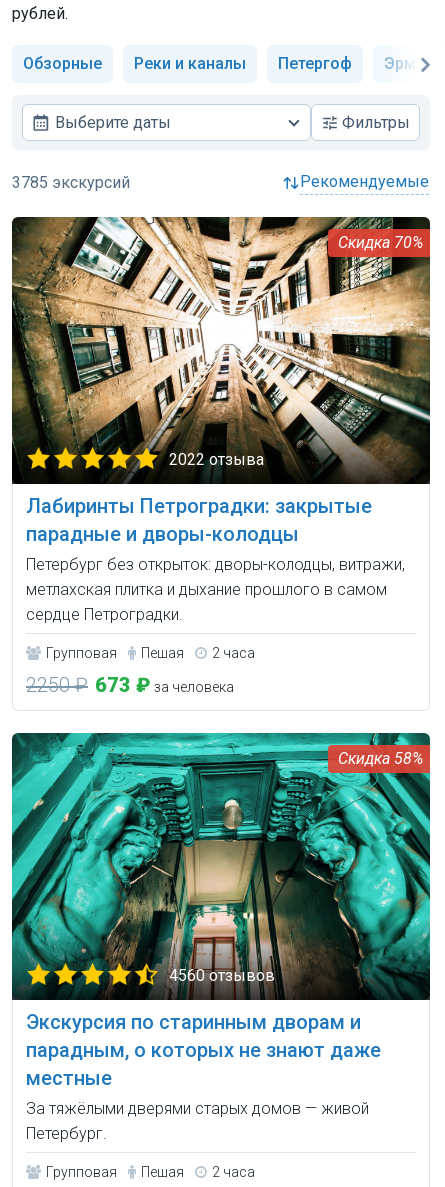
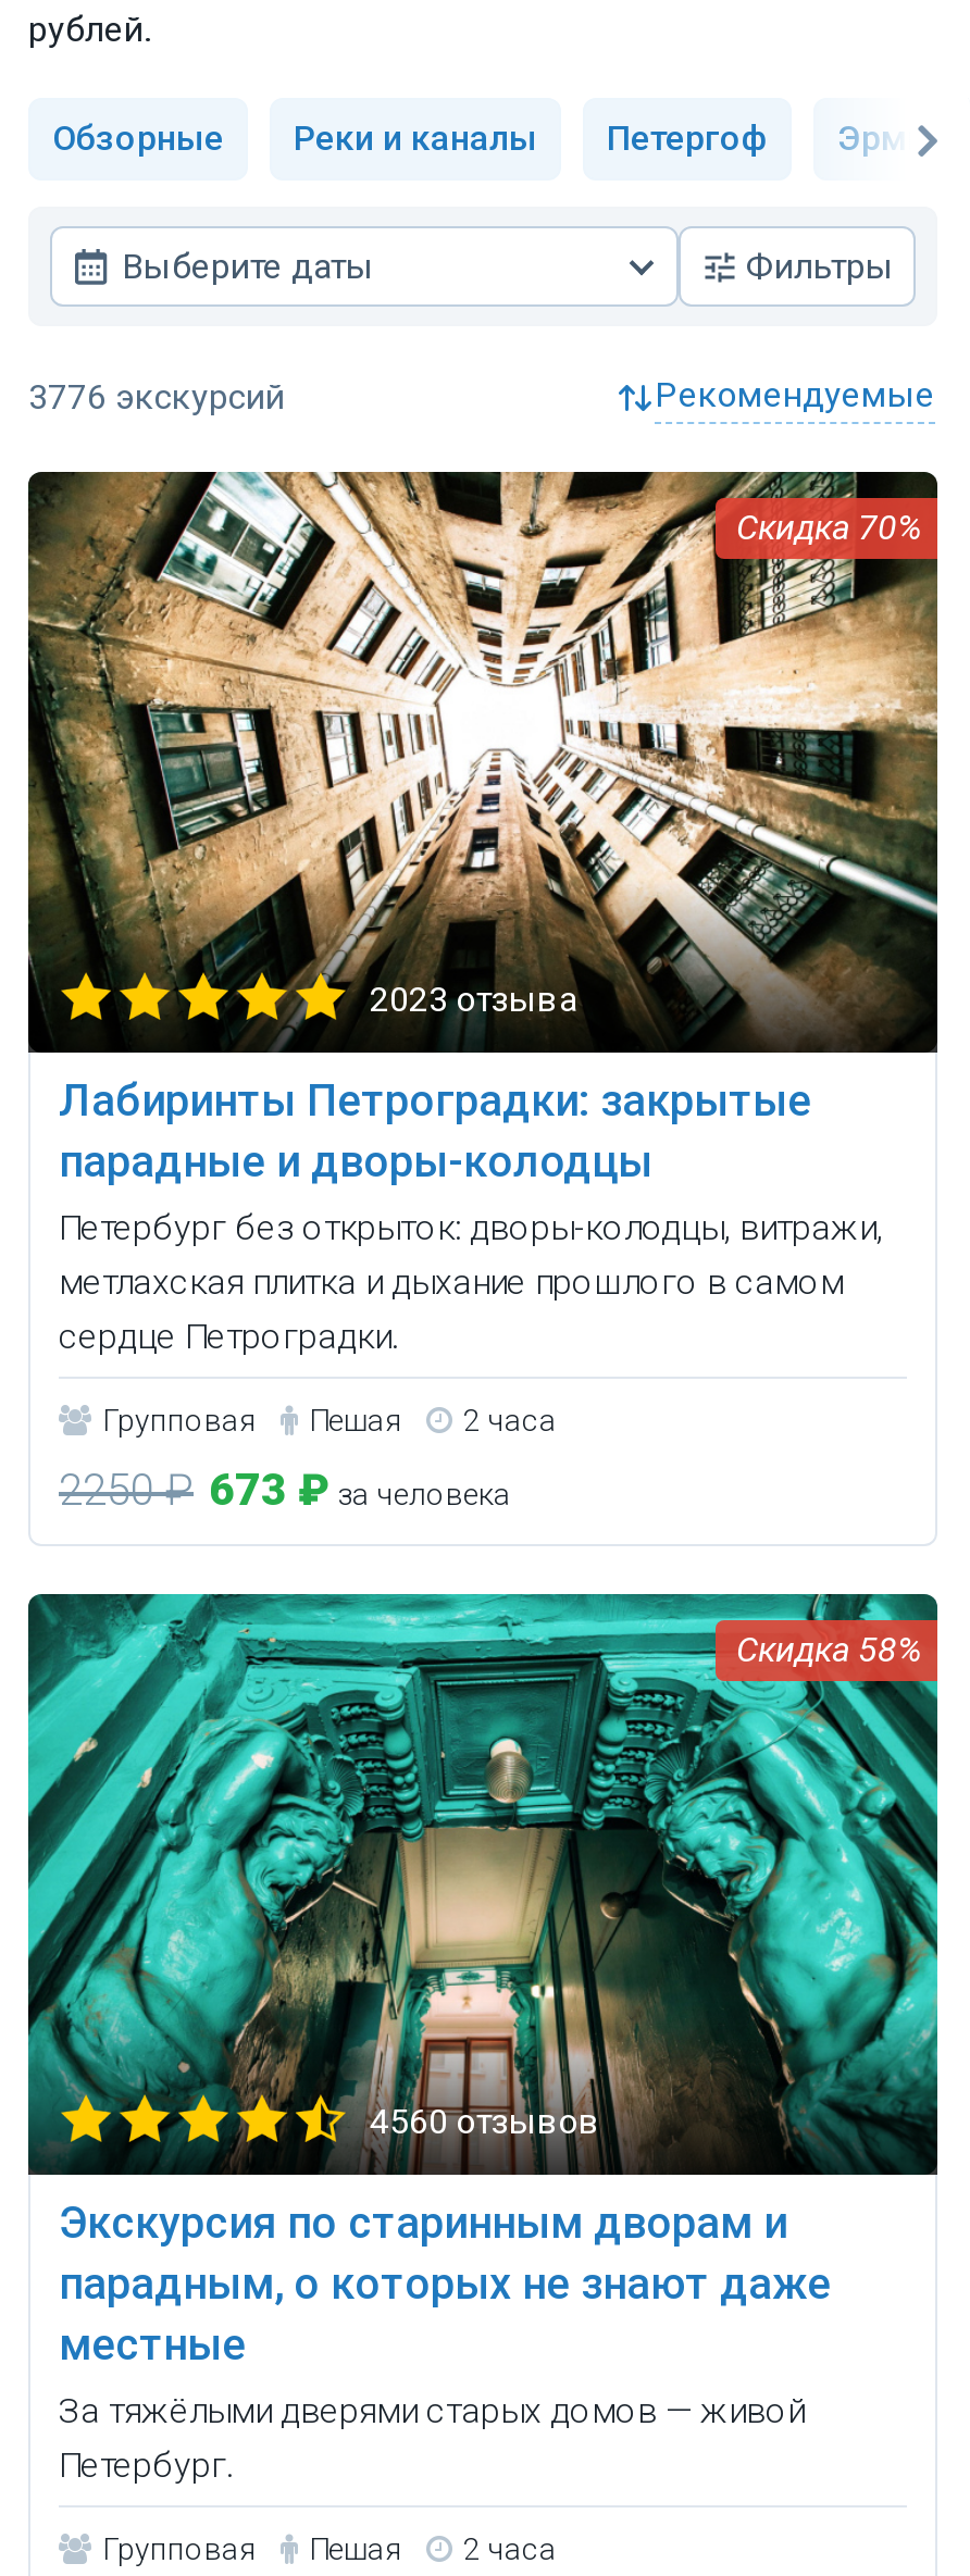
- 2022 отзыва
+ 2023 отзыва
